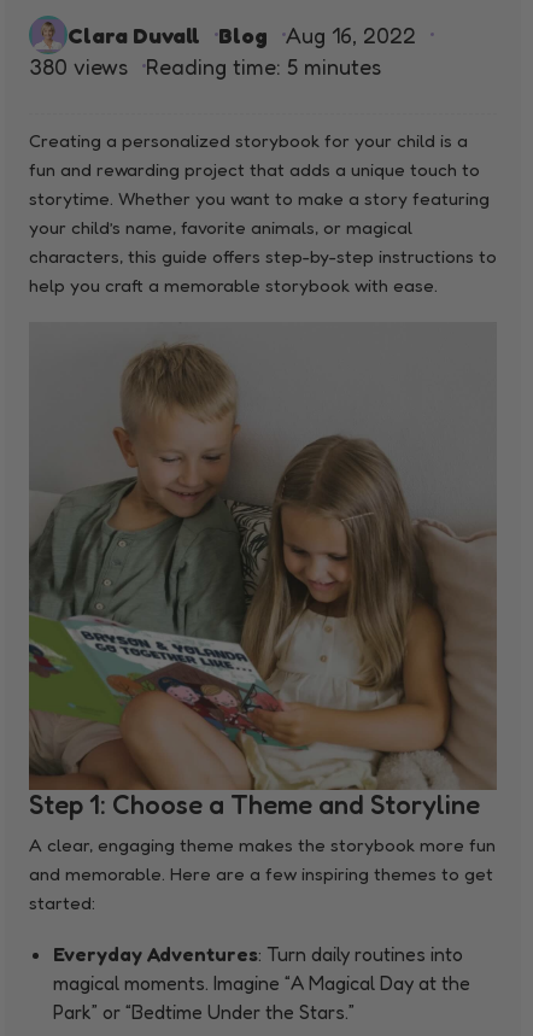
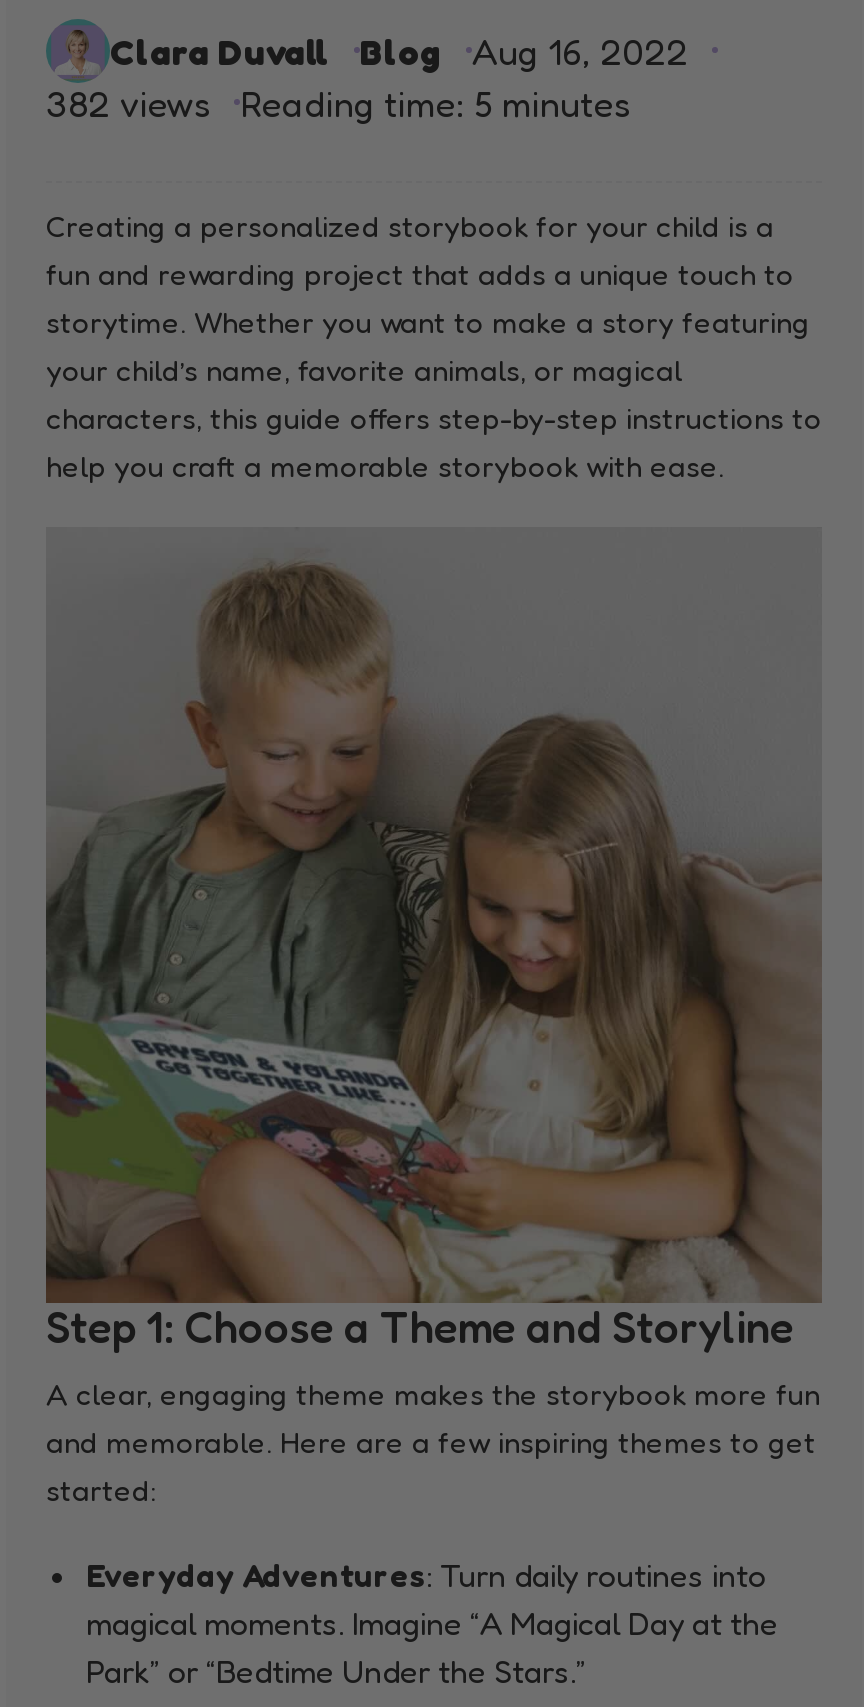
- 380 views Reading time: 5 minutes
+ 382 views Reading time: 5 minutes
